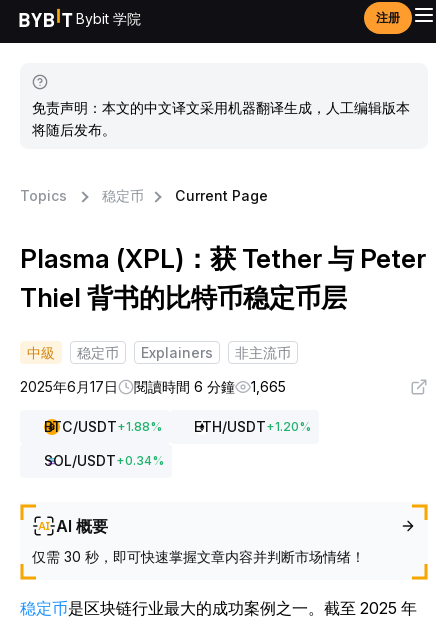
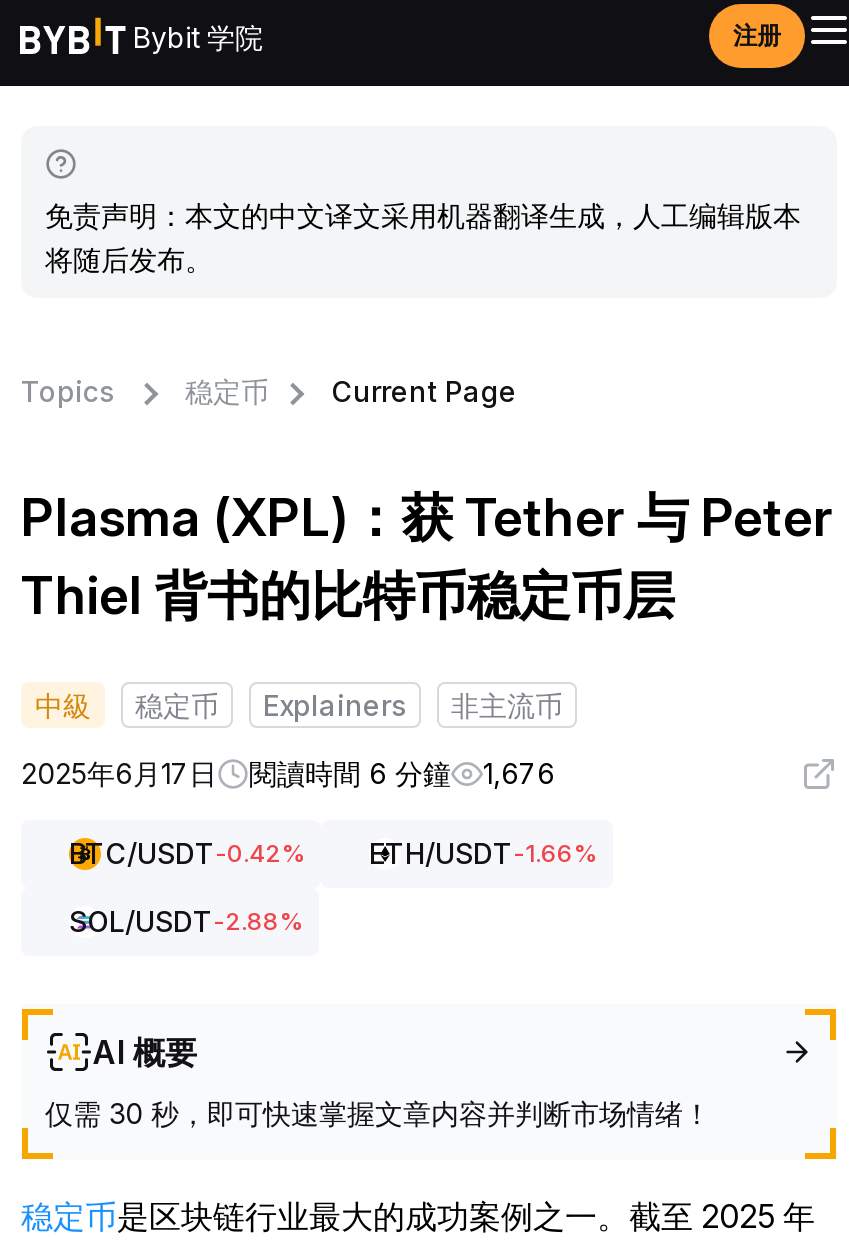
- 2025年6月17日 閱讀時間 6 分鐘 1,665
+ 2025年6月17日 閱讀時間 6 分鐘 1,676

- BTC/USDT + 1.88%
- ETH/USDT + 1.20%
+ BTC/USDT-0.42%
+ ETH/USDT-1.66%

- SOL/USDT + 0.34%
+ SOL/USDT-2.88%
